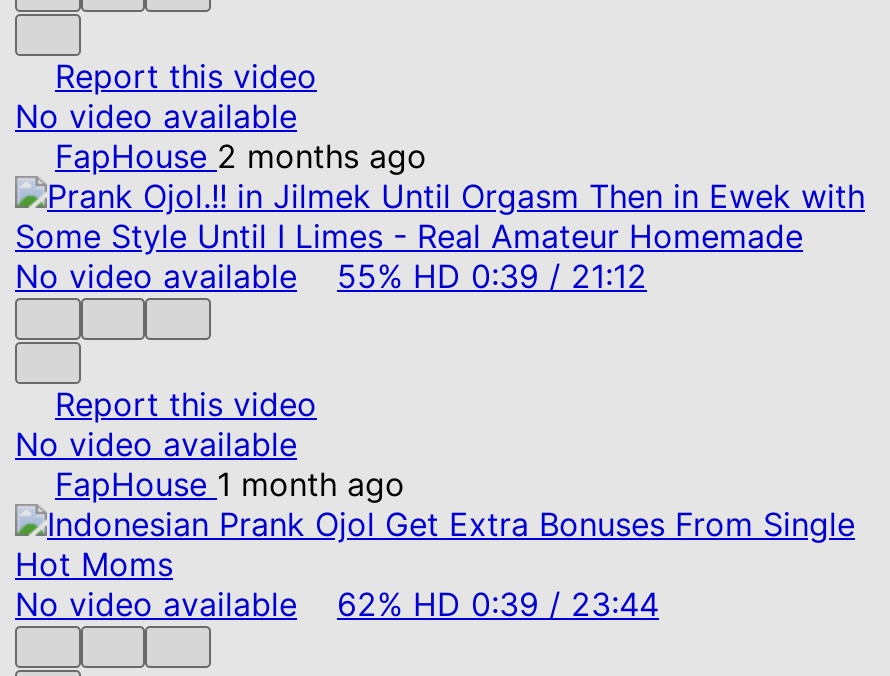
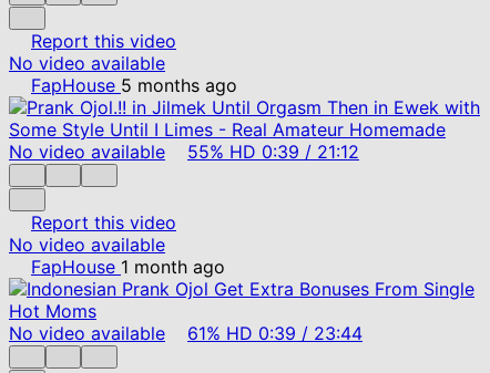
- FapHouse 2 months ago
+ FapHouse 5 months ago

- No video available 62% HD 0:39 / 23:44
+ No video available 61% HD 0:39 / 23:44
